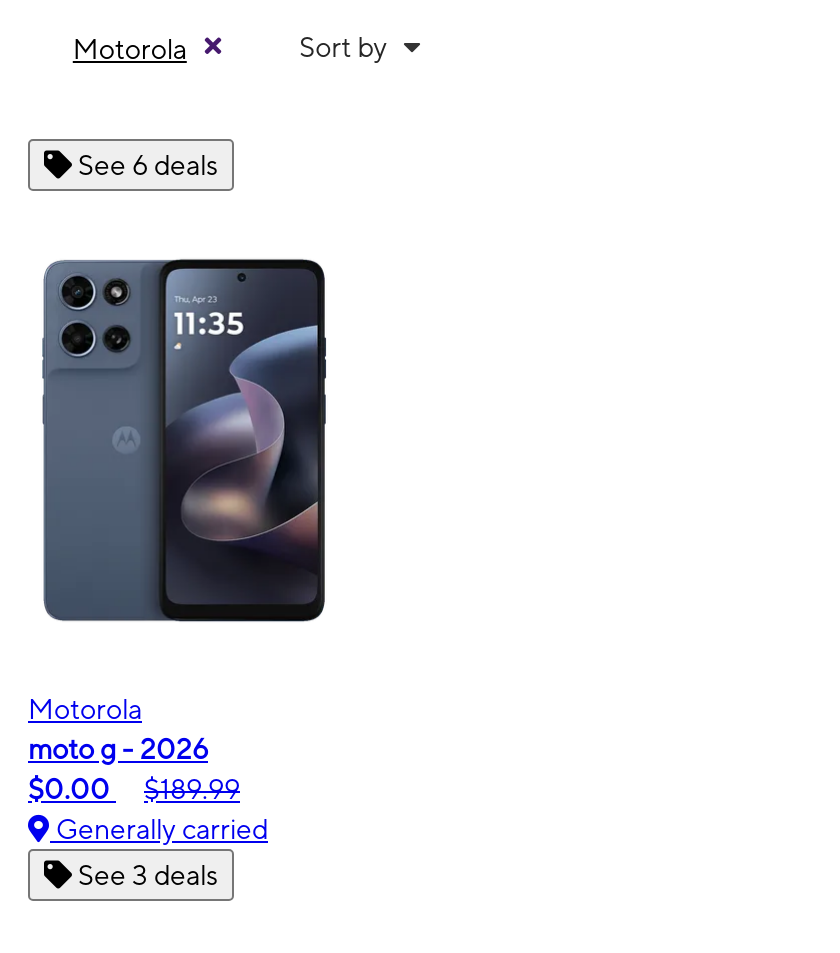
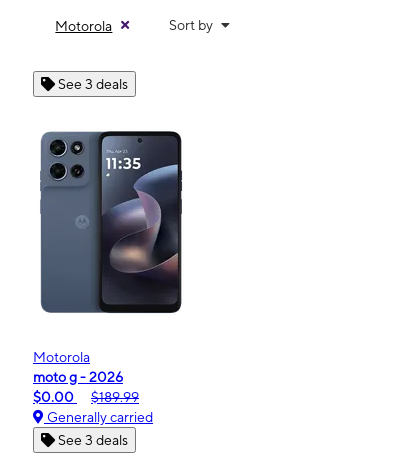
- See 6 deals
+ See 3 deals
